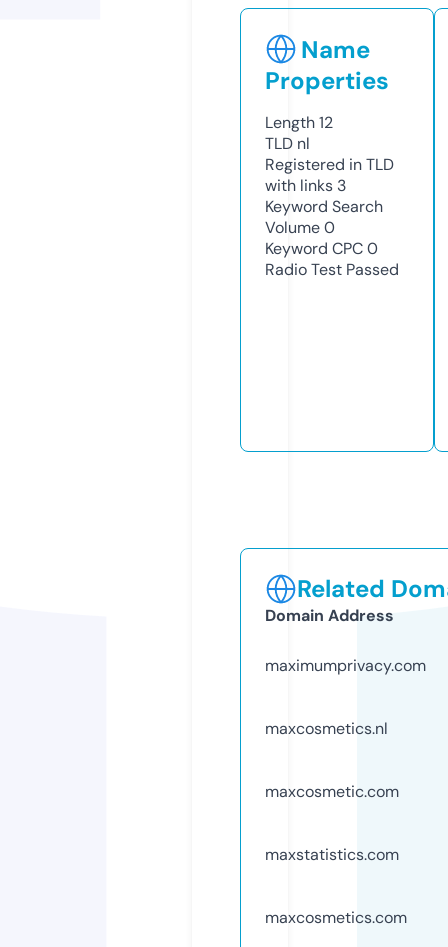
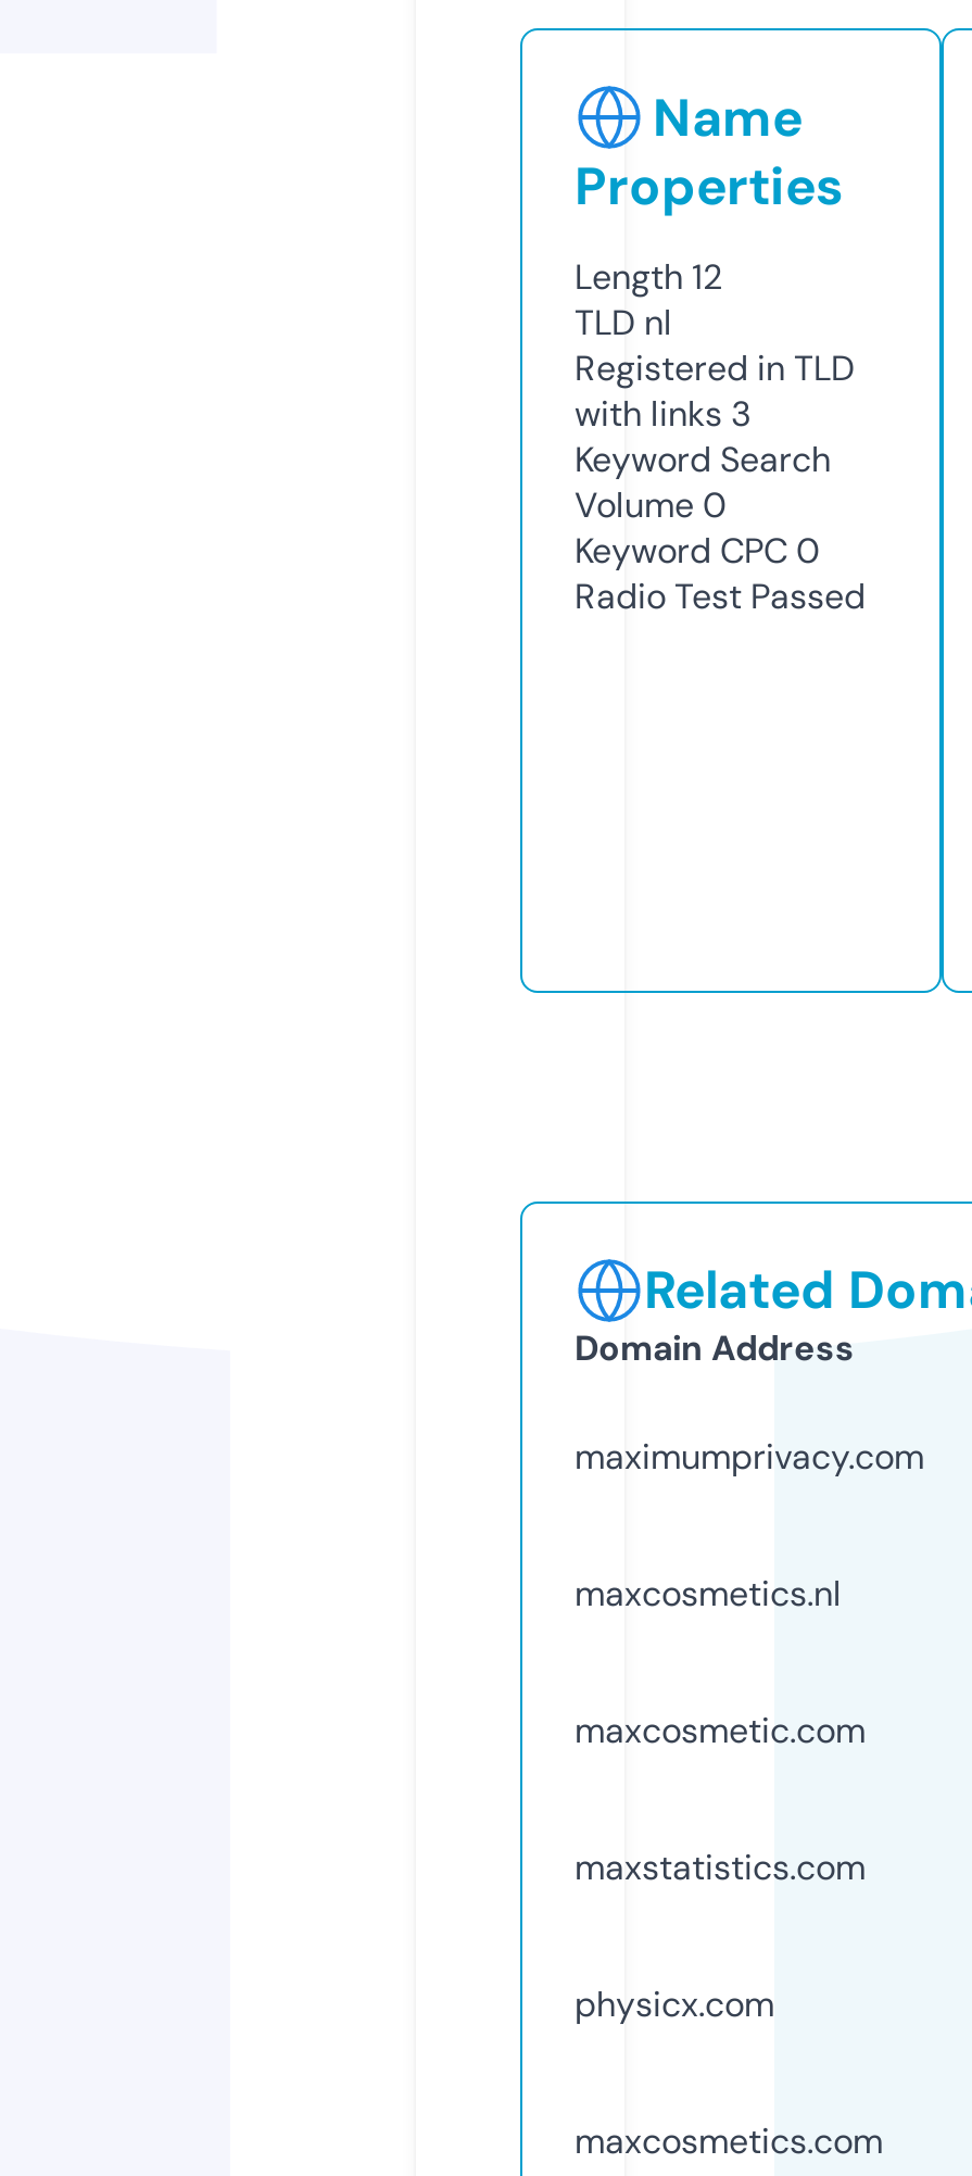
+ physicx.com
